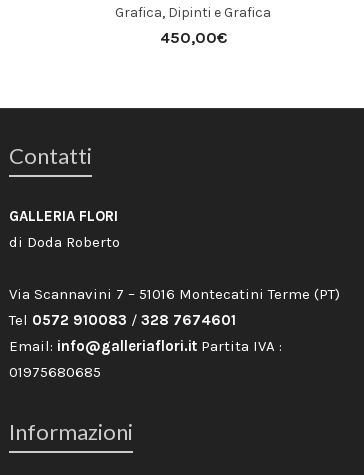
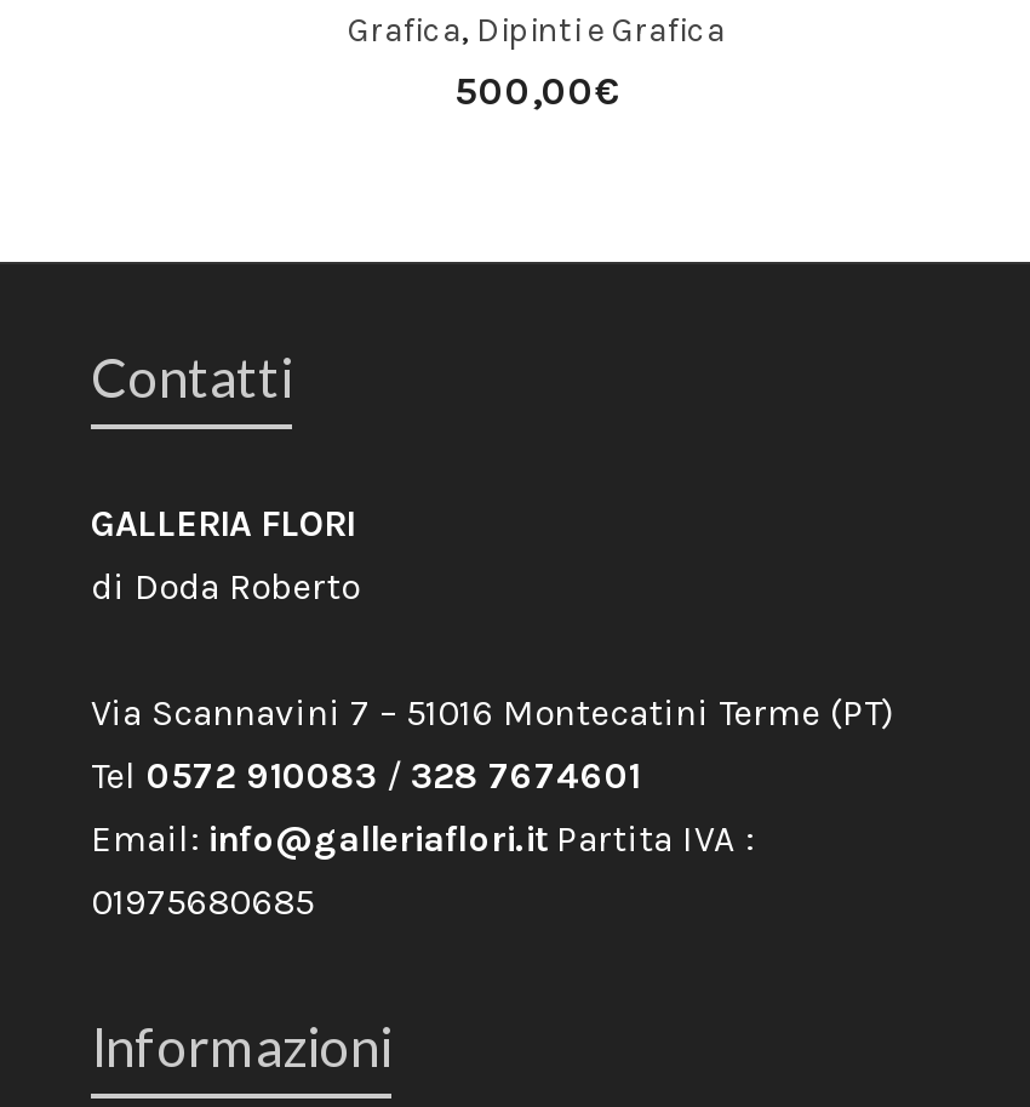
- 450,00€
+ 500,00€
